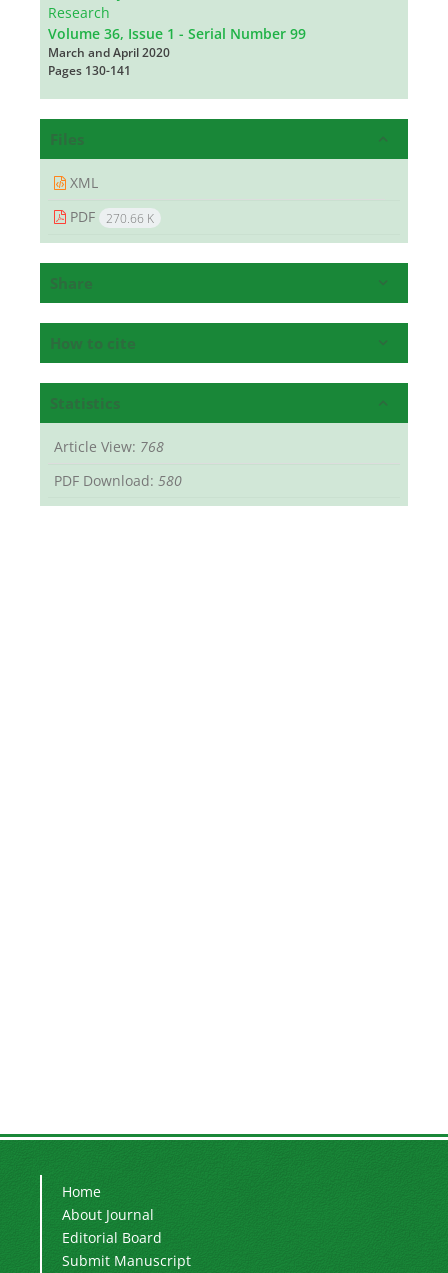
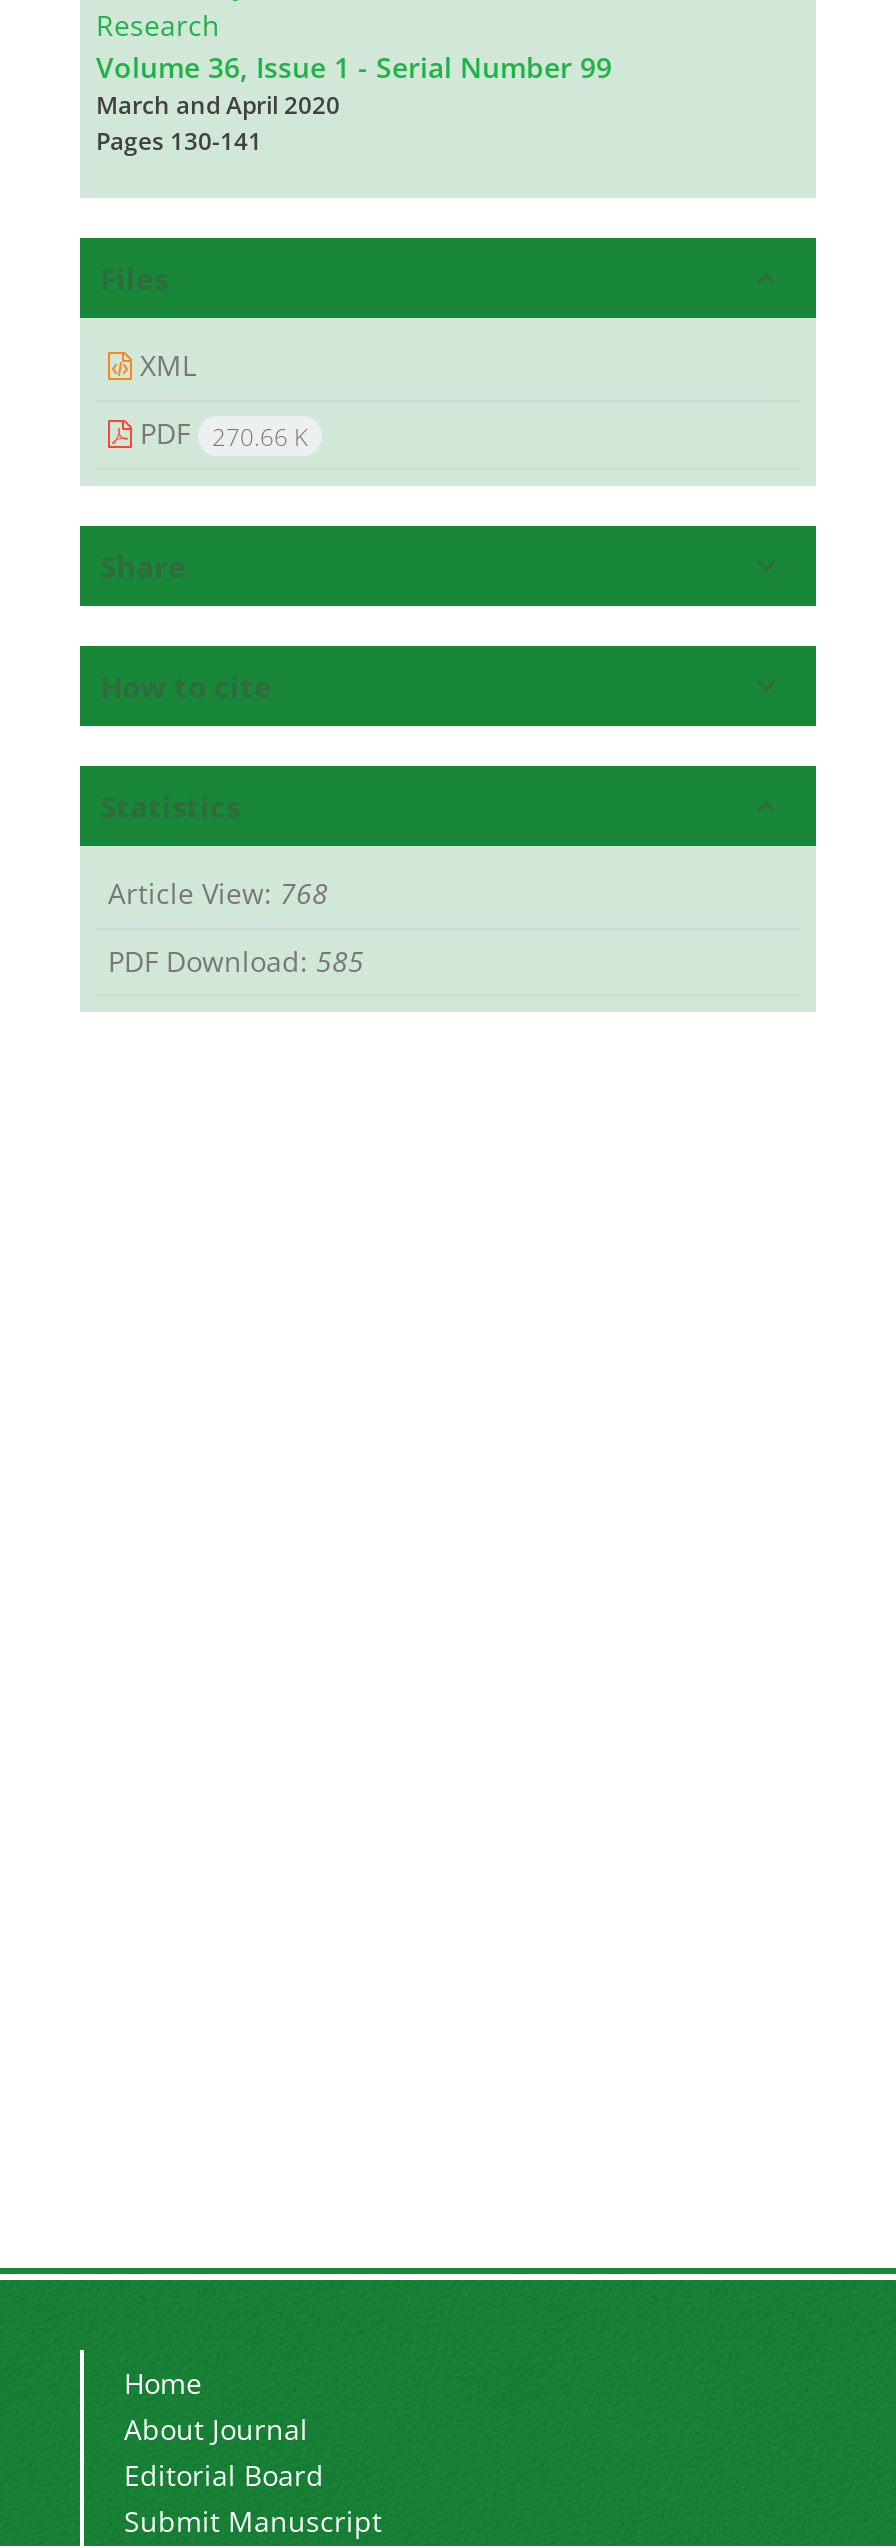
- PDF Download: 580
+ PDF Download: 585
